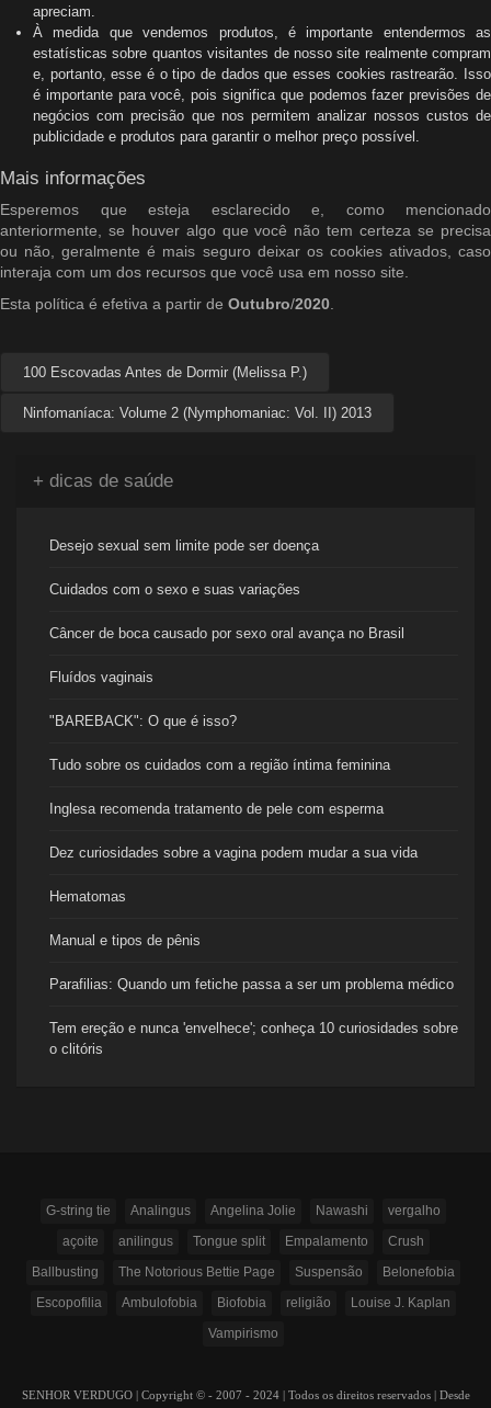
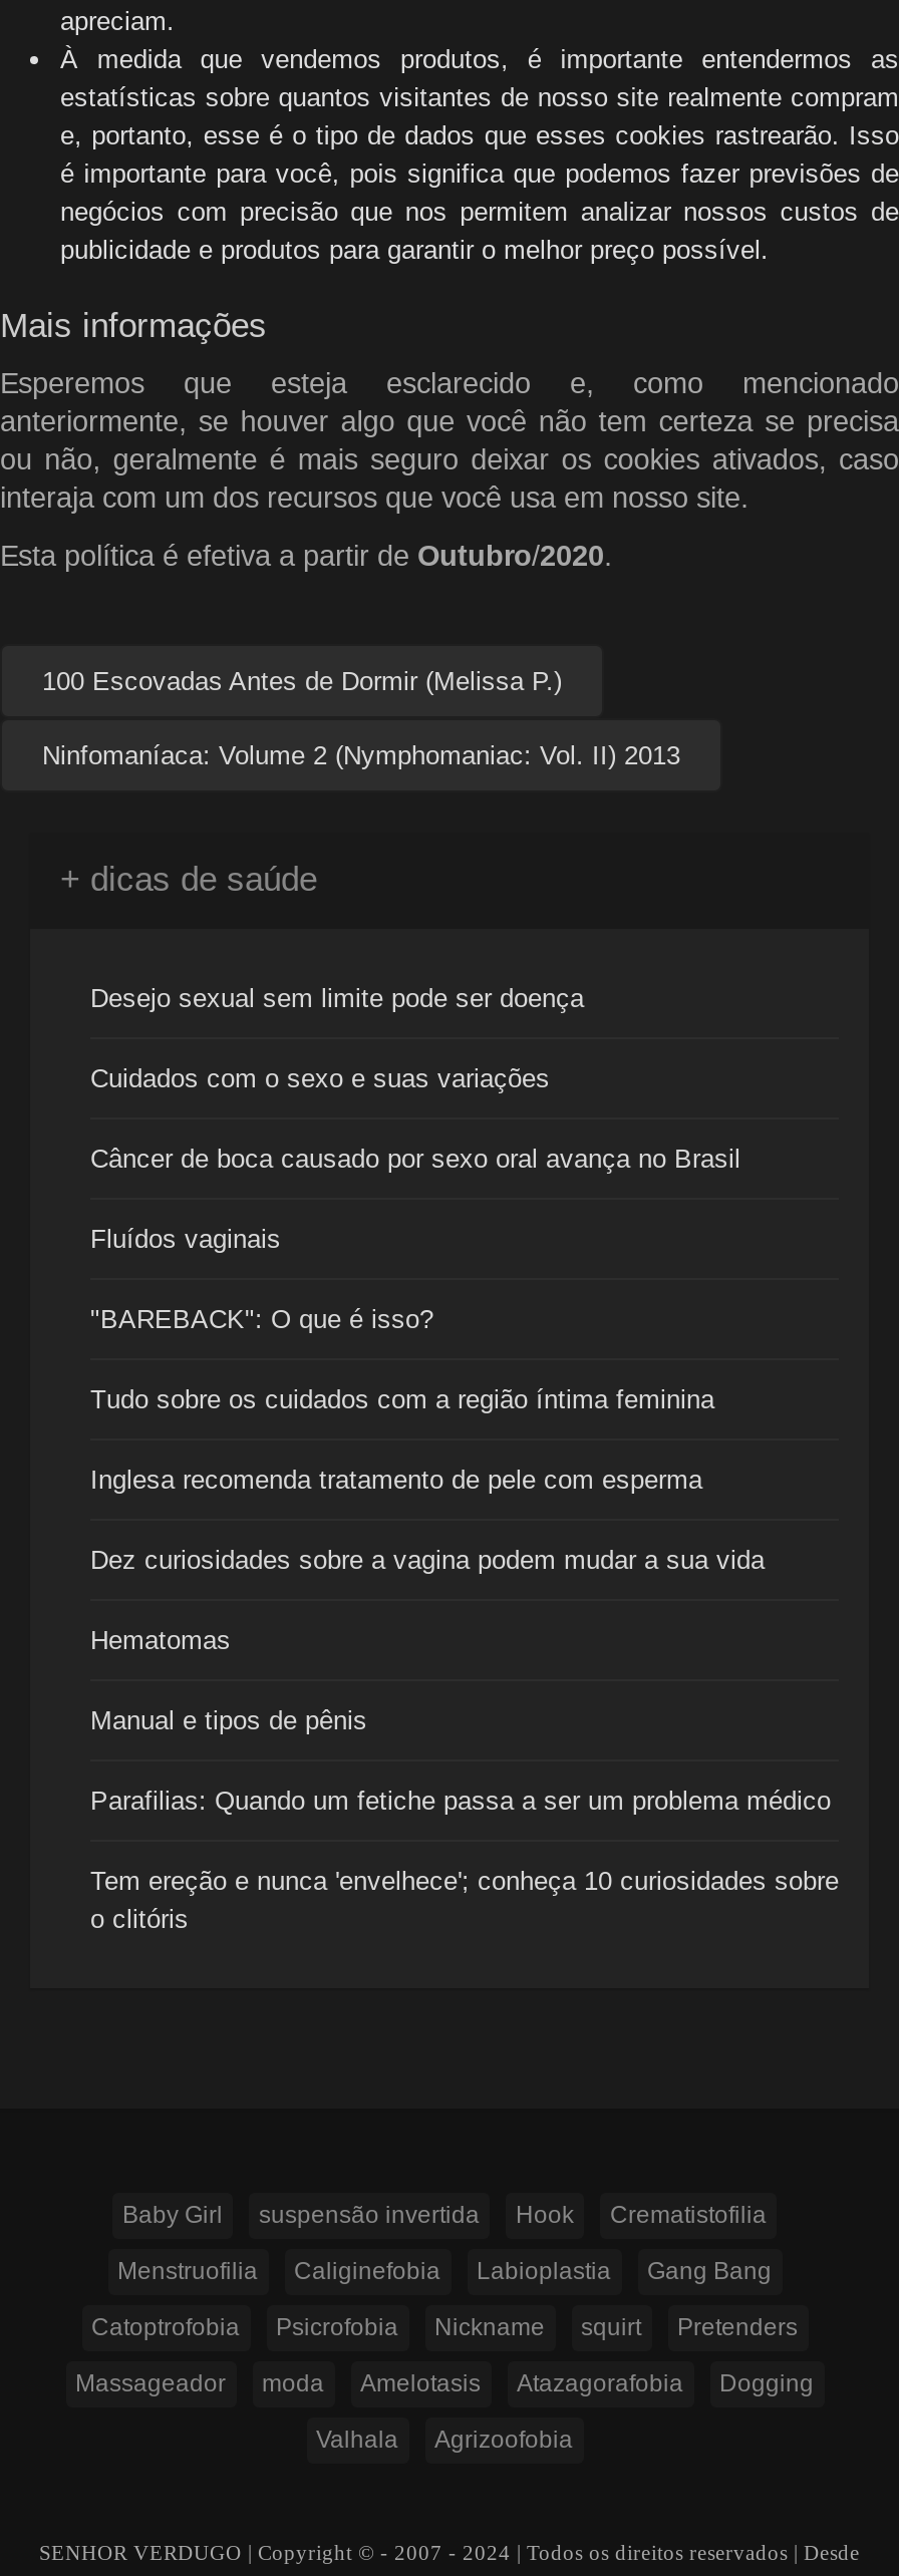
- G-string tie
- Analingus
- Angelina Jolie
- Nawashi
- vergalho
+ Baby Girl
+ suspensão invertida
+ Hook
+ Crematistofilia

- açoite
- anilingus
- Tongue split
- Empalamento
- Crush
+ Menstruofilia
+ Caliginefobia
+ Labioplastia
+ Gang Bang

- Ballbusting
- The Notorious Bettie Page
- Suspensão
- Belonefobia
+ Catoptrofobia
+ Psicrofobia
+ Nickname
+ squirt
+ Pretenders

- Escopofilia
- Ambulofobia
- Biofobia
- religião
- Louise J. Kaplan
+ Massageador
+ moda
+ Amelotasis
+ Atazagorafobia
+ Dogging

- Vampirismo
+ Valhala
+ Agrizoofobia
